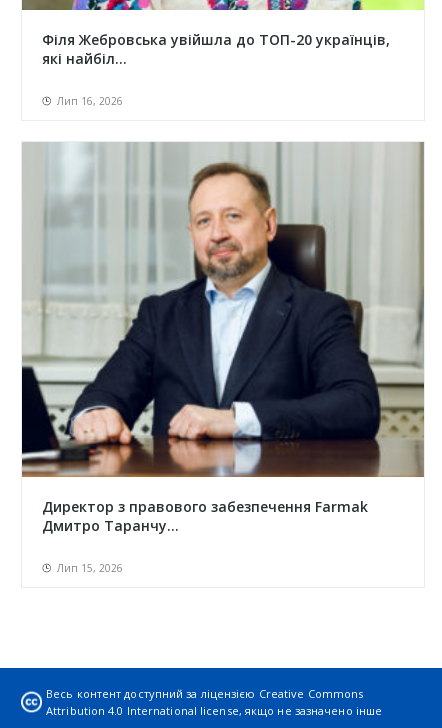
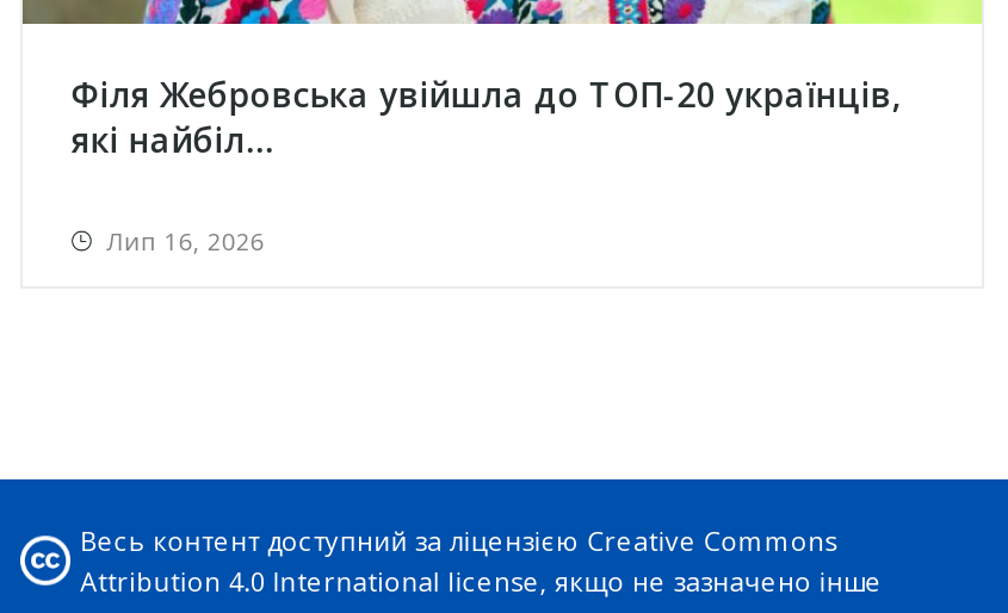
- [image]
- Директор з правового забезпечення Farmak
- Дмитро Таранчу...
- Лип 15, 2026
